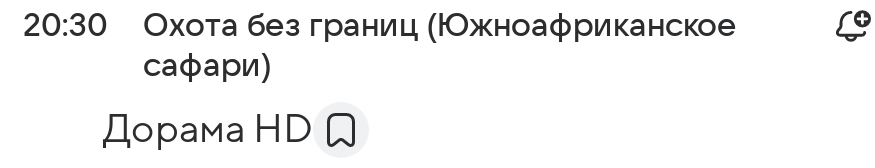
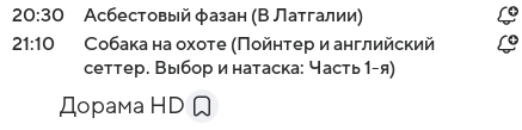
- Охота без границ (Южноафриканское
- сафари)
+ Асбестовый фазан (В Латгалии)
+ 21:10
+ Собака на охоте (Пойнтер и английский
+ сеттер. Выбор и натаска: Часть 1-я)
